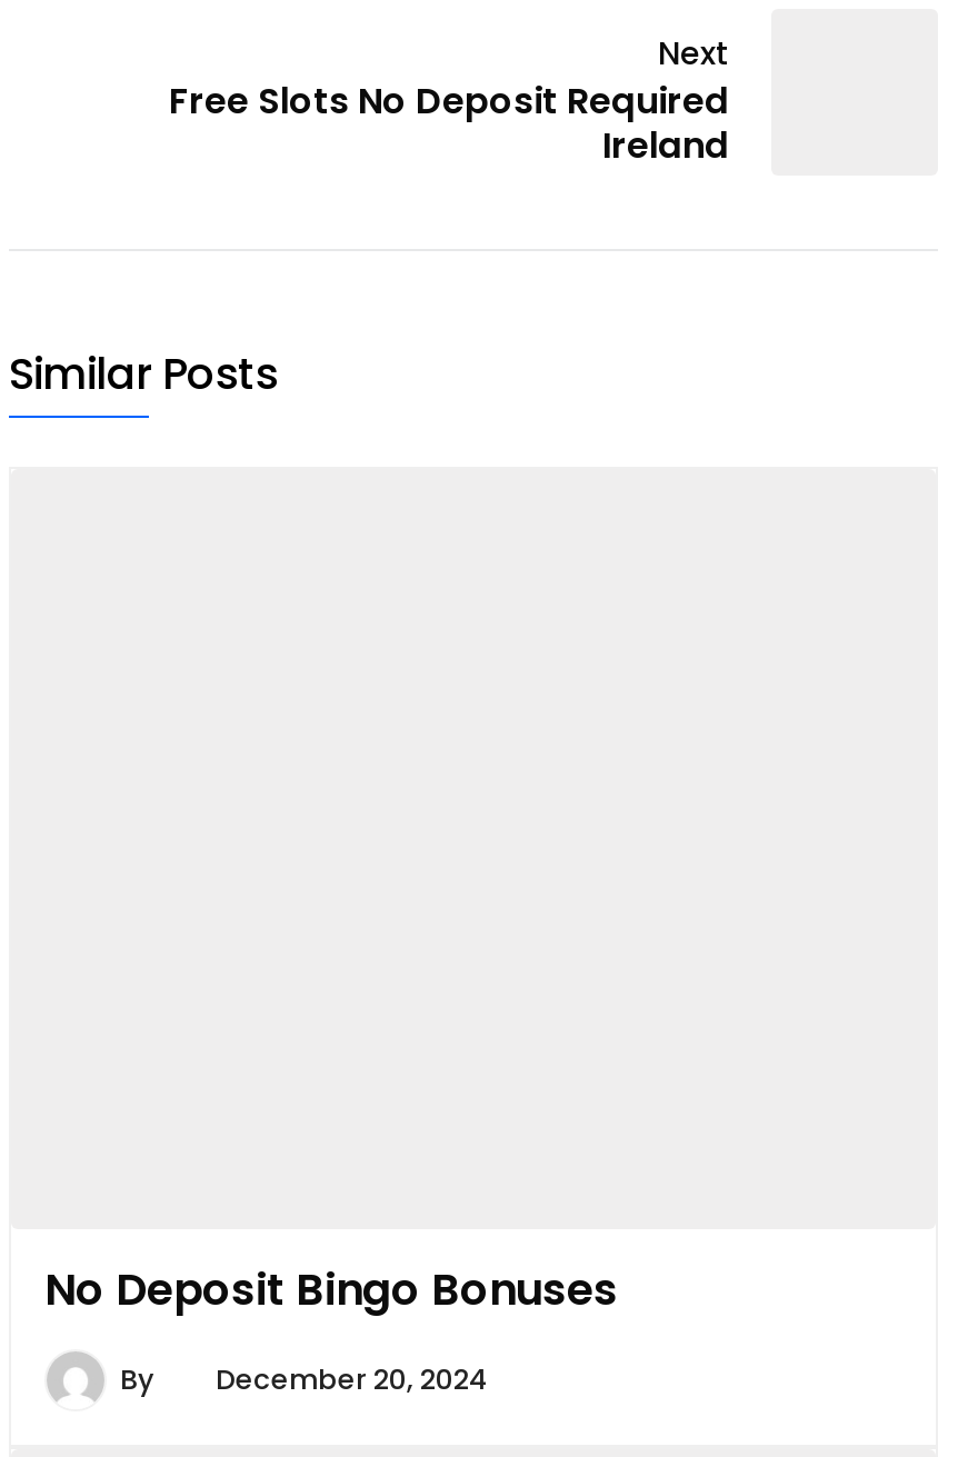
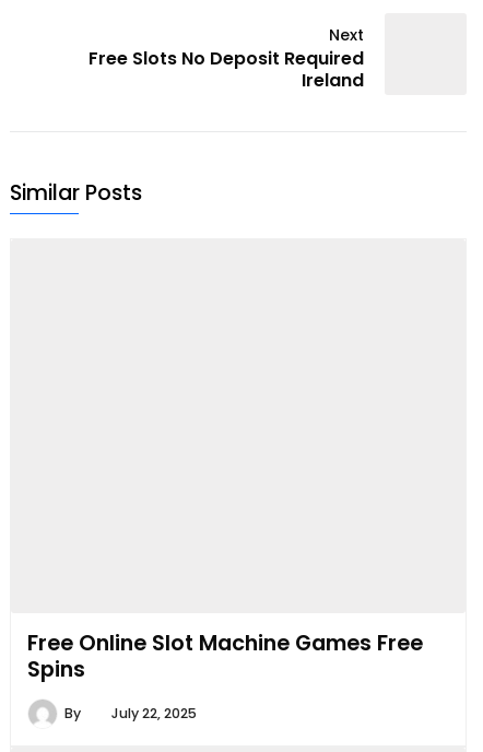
- No Deposit Bingo Bonuses
+ Free Online Slot Machine Games Free
+ Spins

- By December 20, 2024
+ By July 22, 2025
